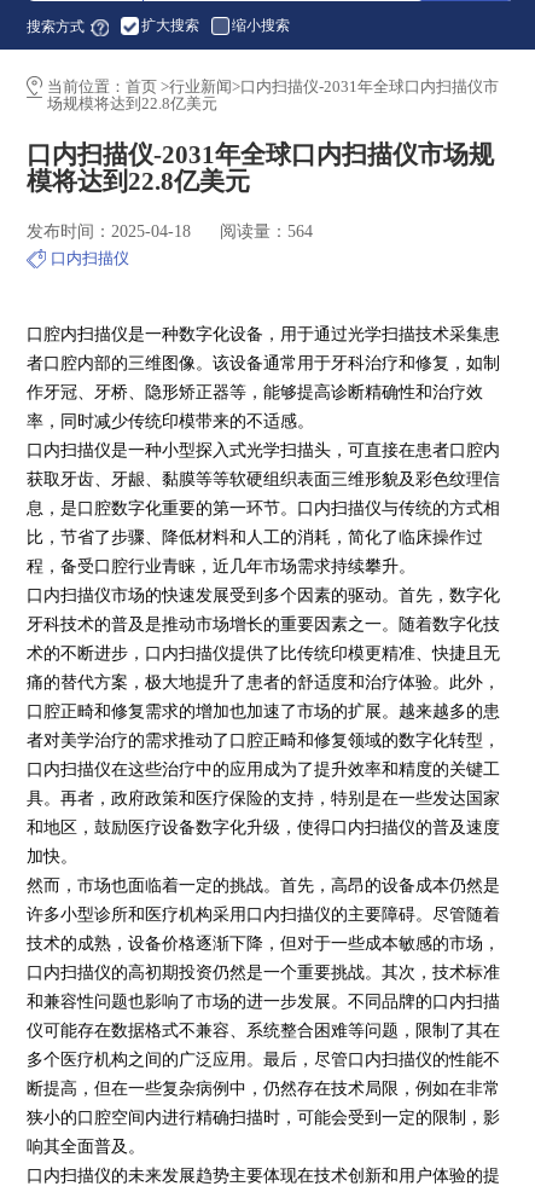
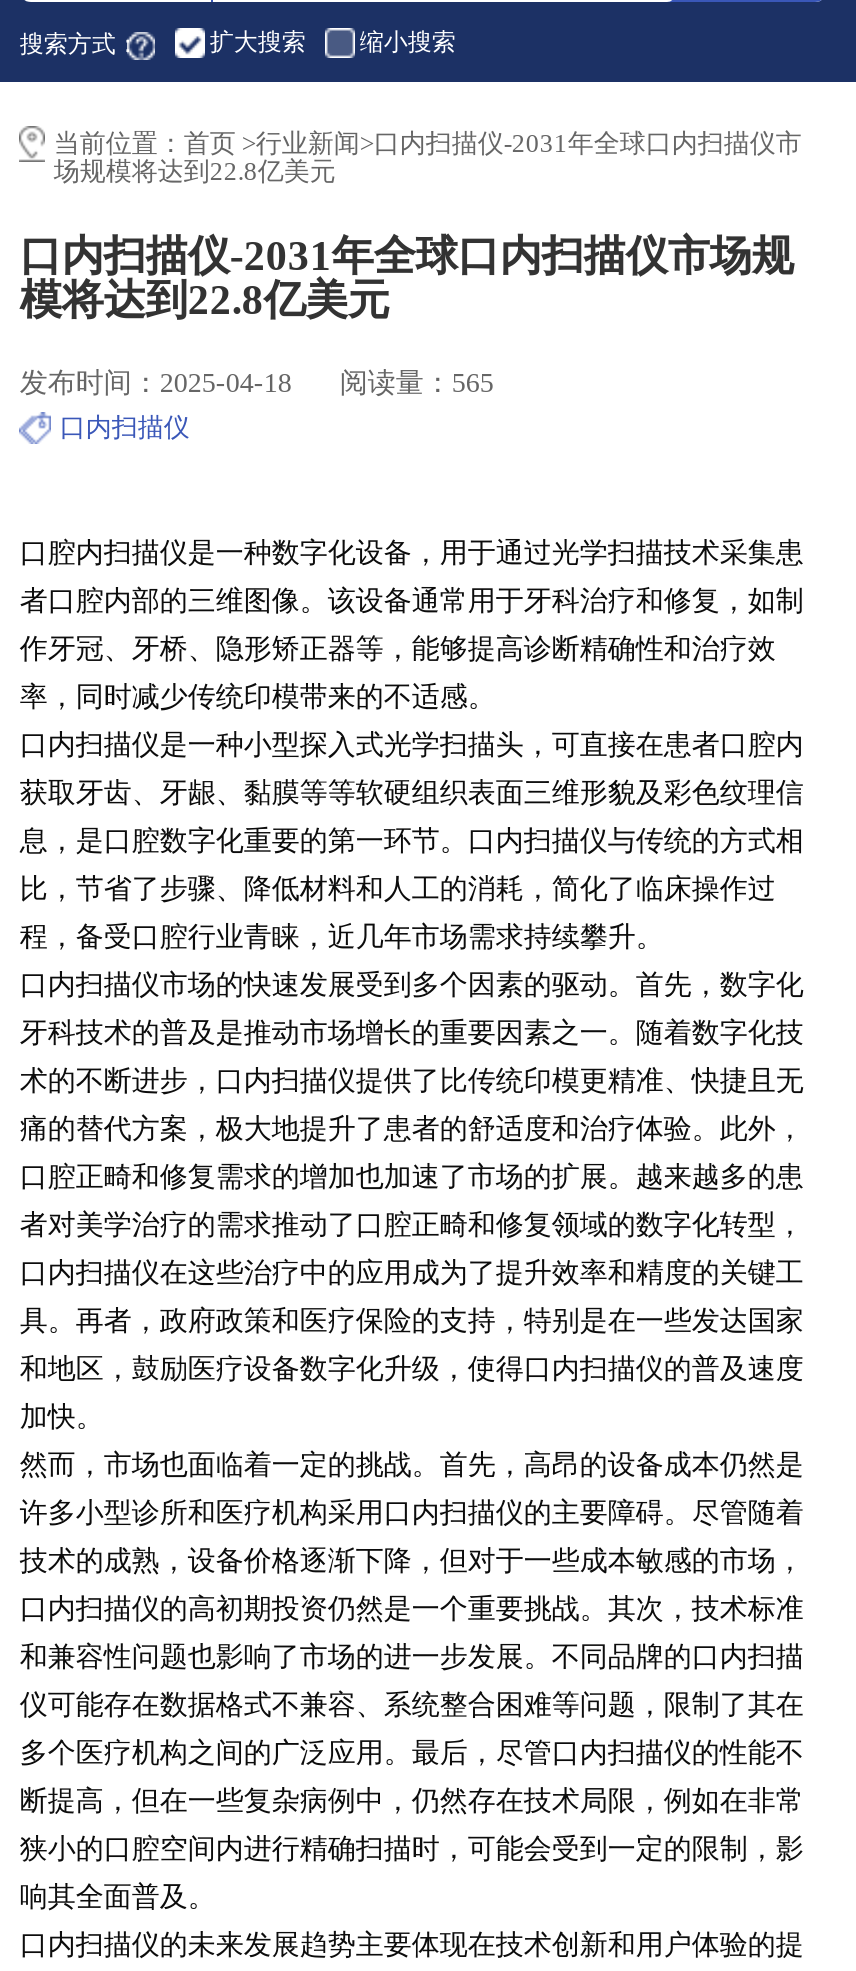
- 发布时间：2025-04-18 阅读量：564
+ 发布时间：2025-04-18 阅读量：565
